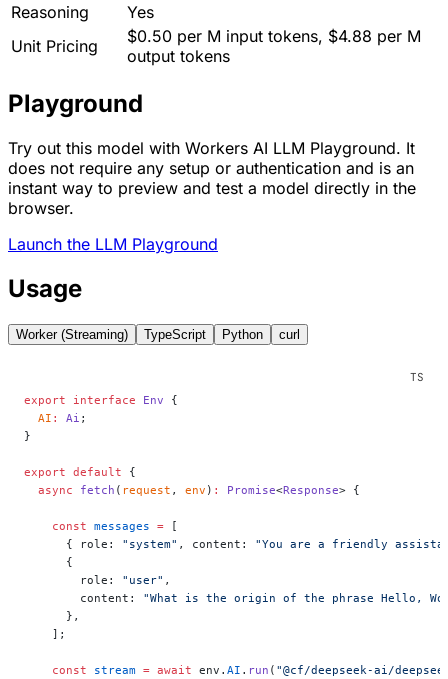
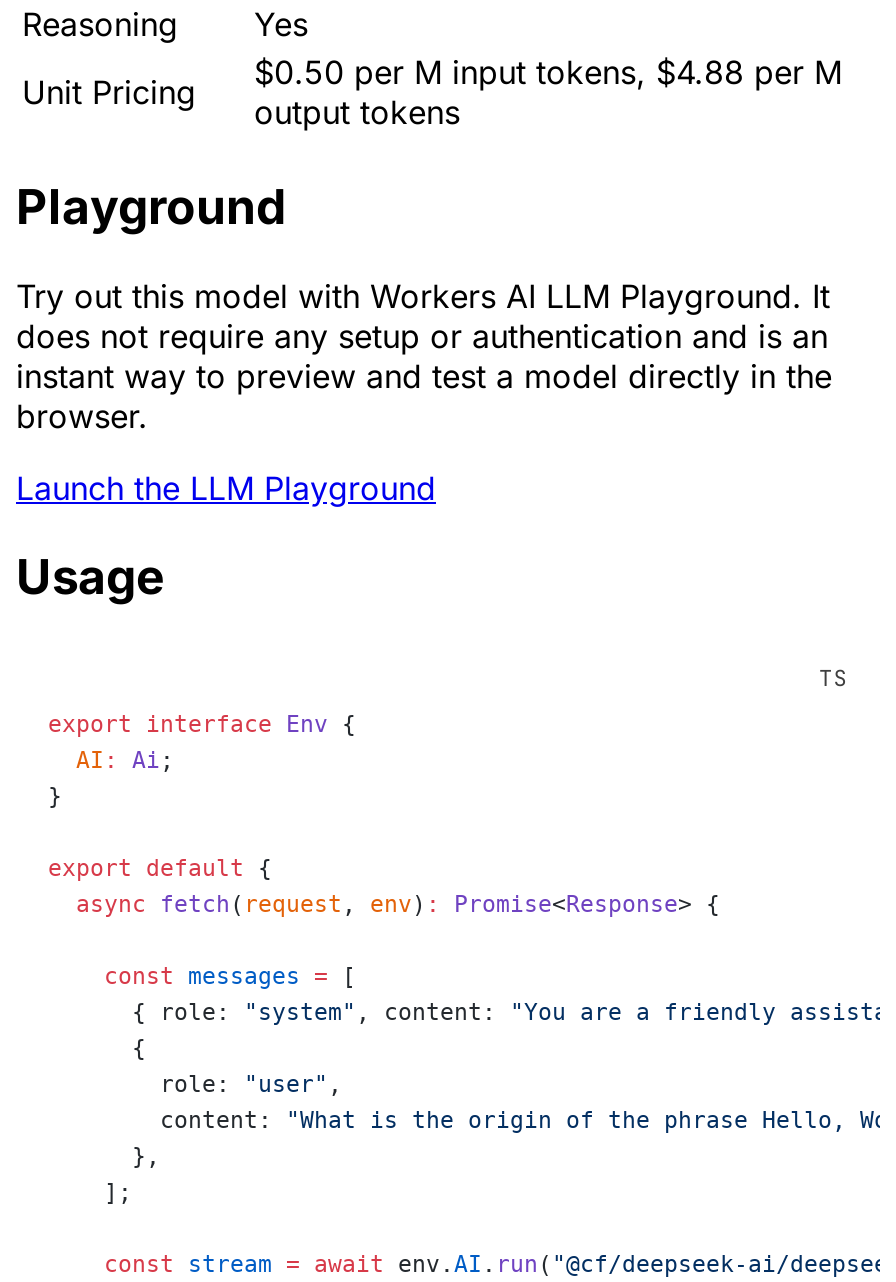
- Worker (Streaming)
- TypeScript
- Python
- curl
